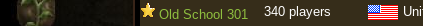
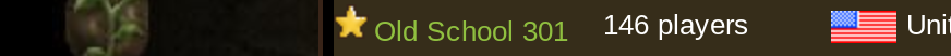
- Old School 301 340 players
+ Old School 301 146 players
